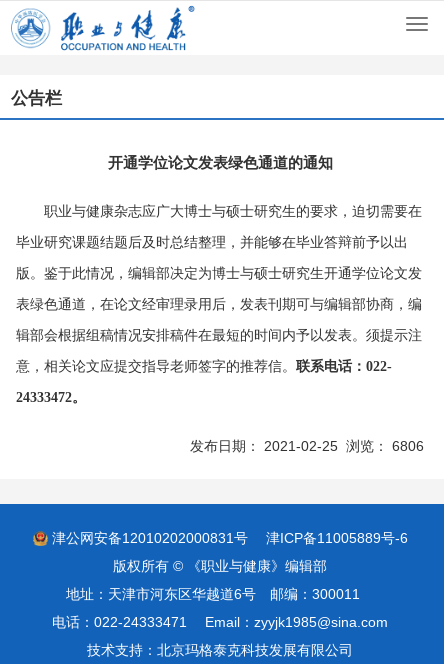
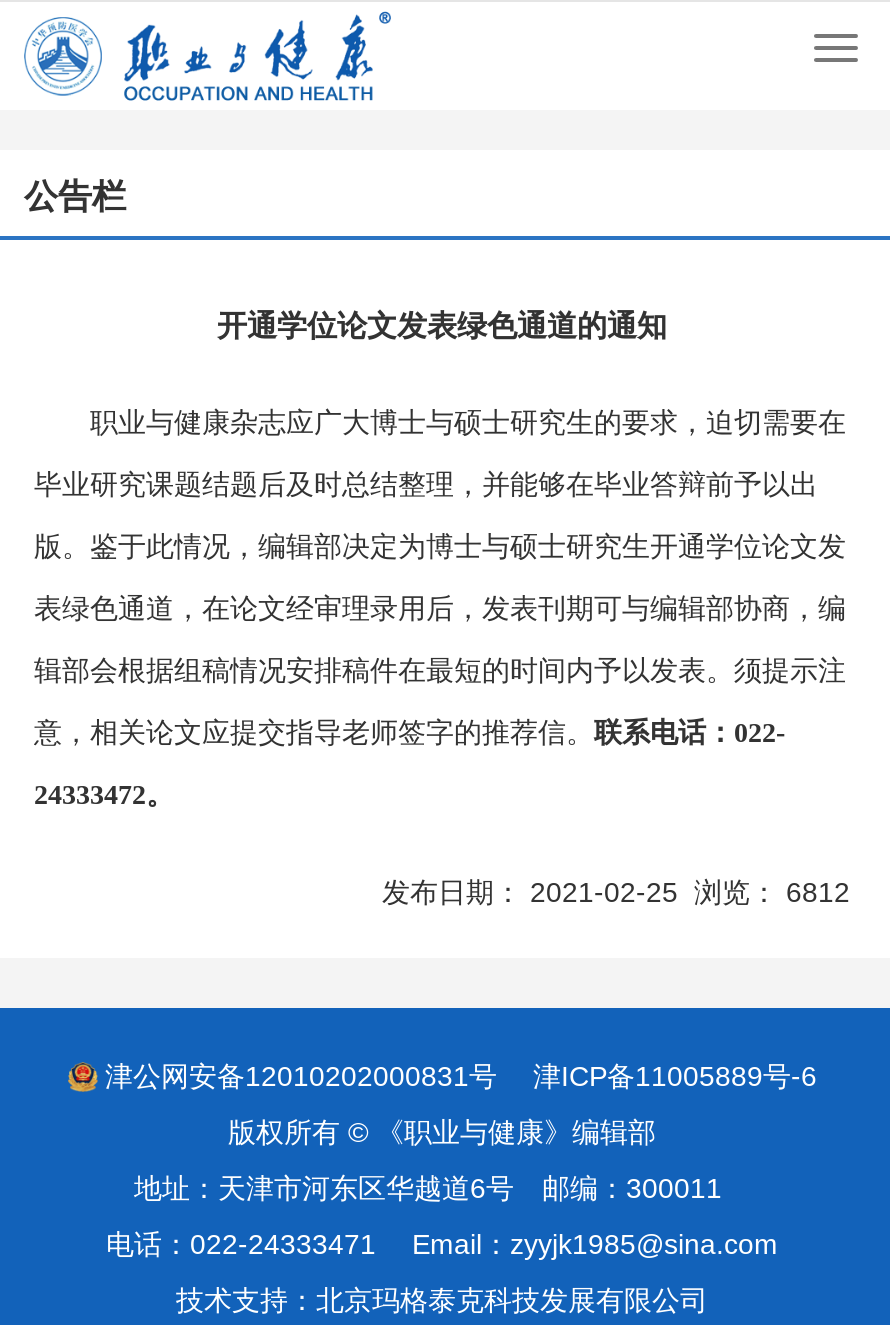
- 发布日期： 2021-02-25 浏览： 6806
+ 发布日期： 2021-02-25 浏览： 6812
